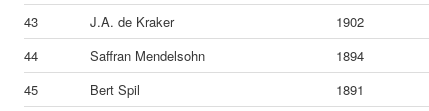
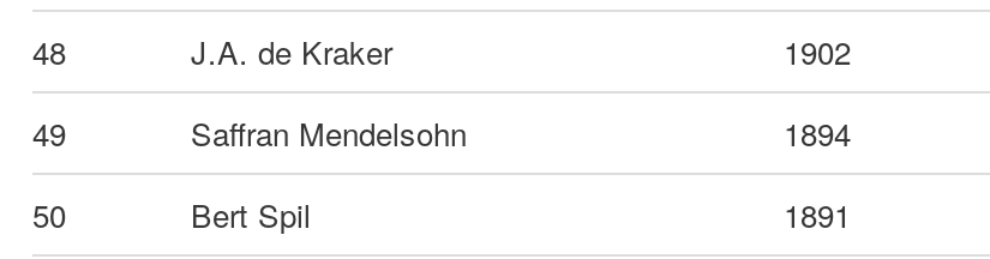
- 43
+ 48

- 44
+ 49

- 45
+ 50
